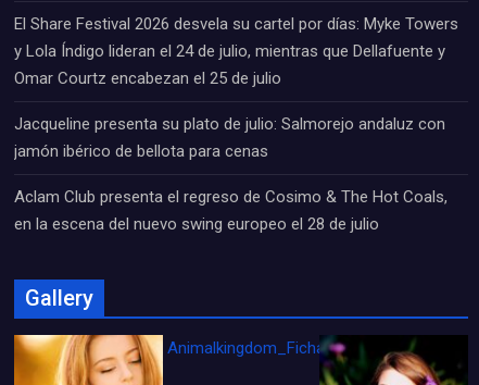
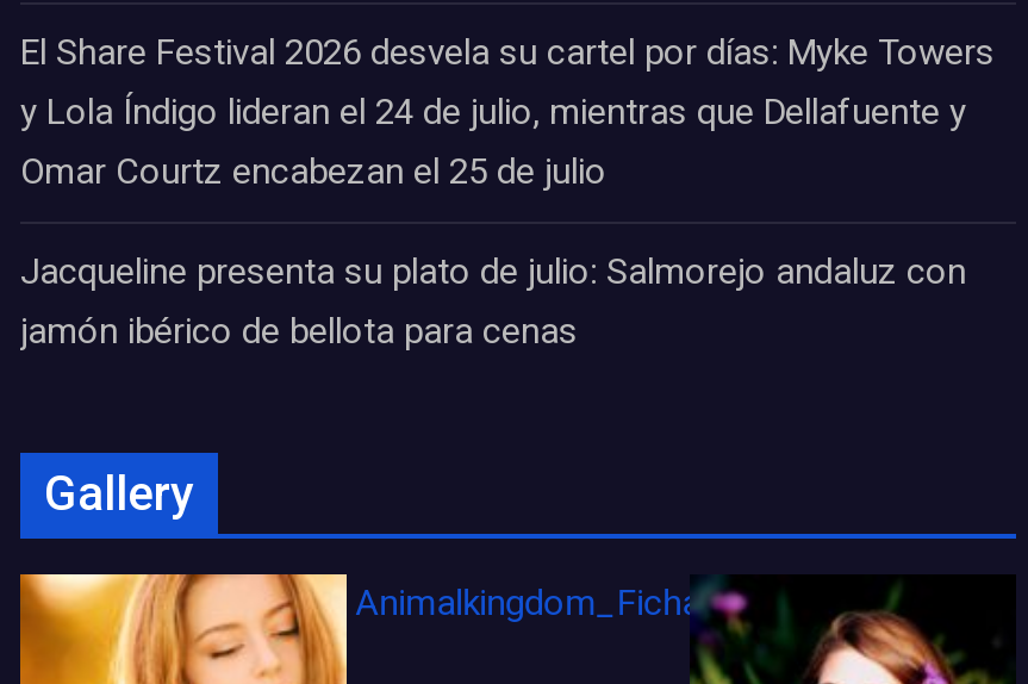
- Aclam Club presenta el regreso de Cosimo & The Hot Coals,
- en la escena del nuevo swing europeo el 28 de julio
